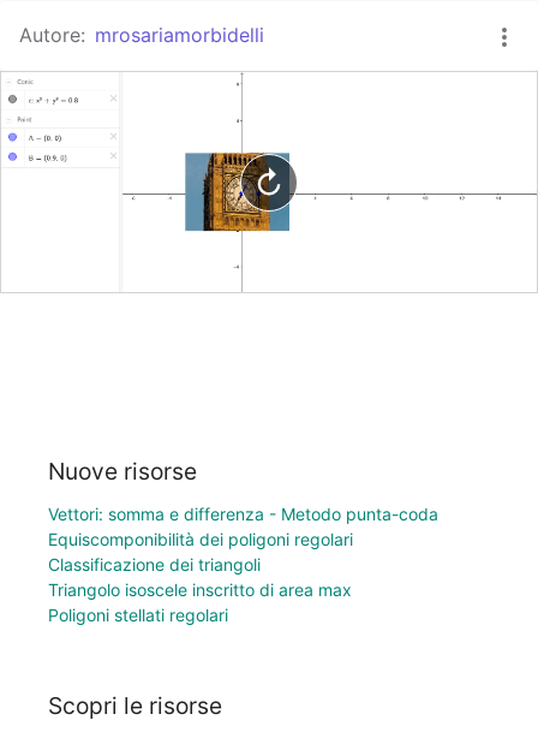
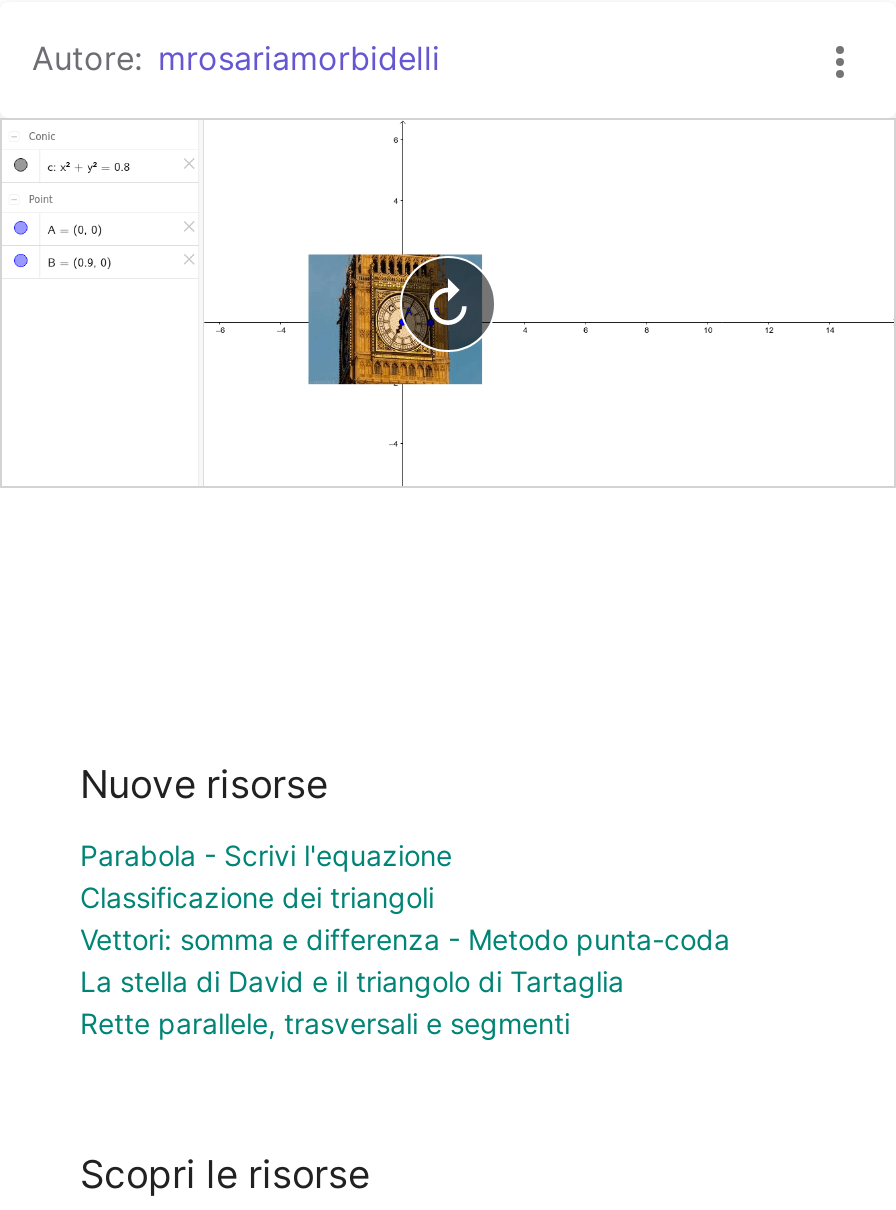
+ Parabola - Scrivi l'equazione

moved down: Vettori: somma e differenza - Metodo punta-coda

- Equiscomponibilità dei poligoni regolari
- Triangolo isoscele inscritto di area max
- Poligoni stellati regolari
+ La stella di David e il triangolo di Tartaglia
+ Rette parallele, trasversali e segmenti

moved up: Classificazione dei triangoli
